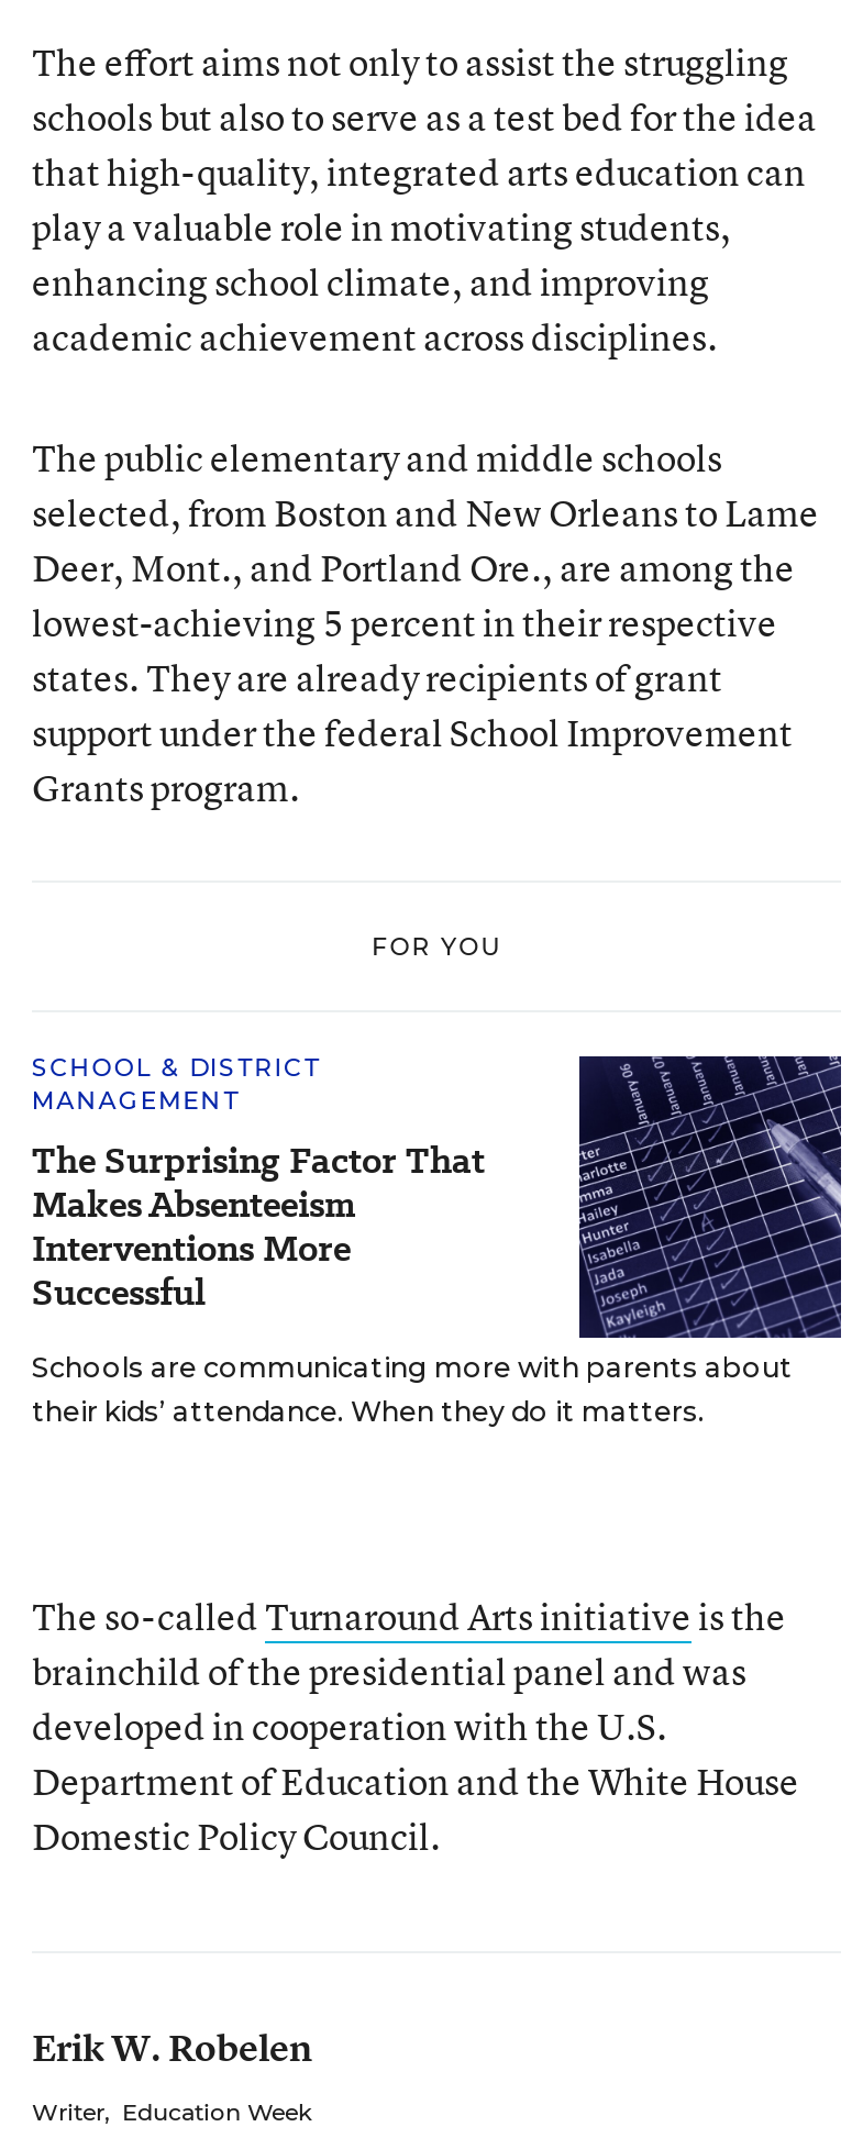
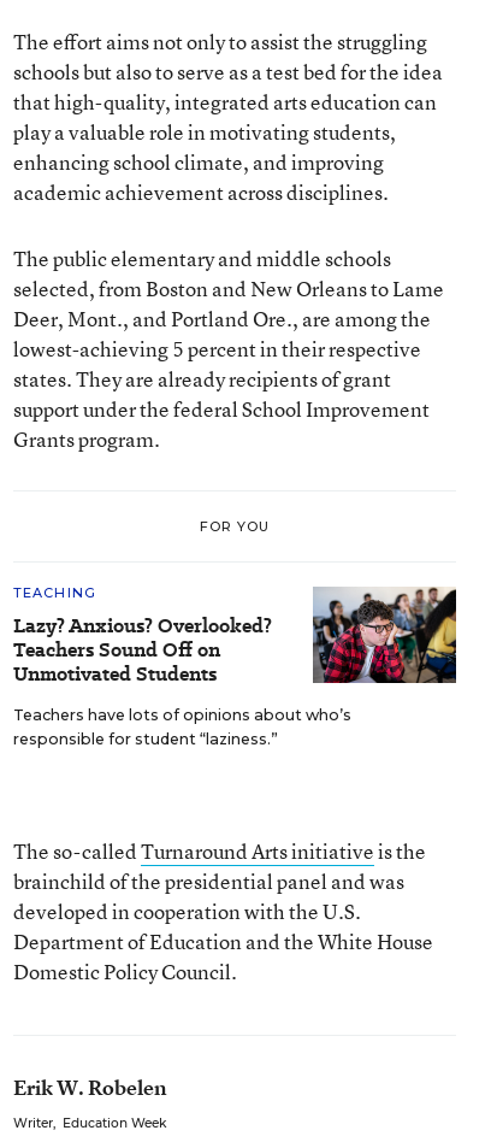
- SCHOOL & DISTRICT
- MANAGEMENT
- The Surprising Factor That
- Makes Absenteeism
- Interventions More
- Successful
+ TEACHING
+ Lazy? Anxious? Overlooked?
+ Teachers Sound Off on
+ Unmotivated Students

- [image]
- Schools are communicating more with parents about
- their kids’ attendance. When they do it matters.
+ [image]
+ Teachers have lots of opinions about who’s
+ responsible for student “laziness.”
